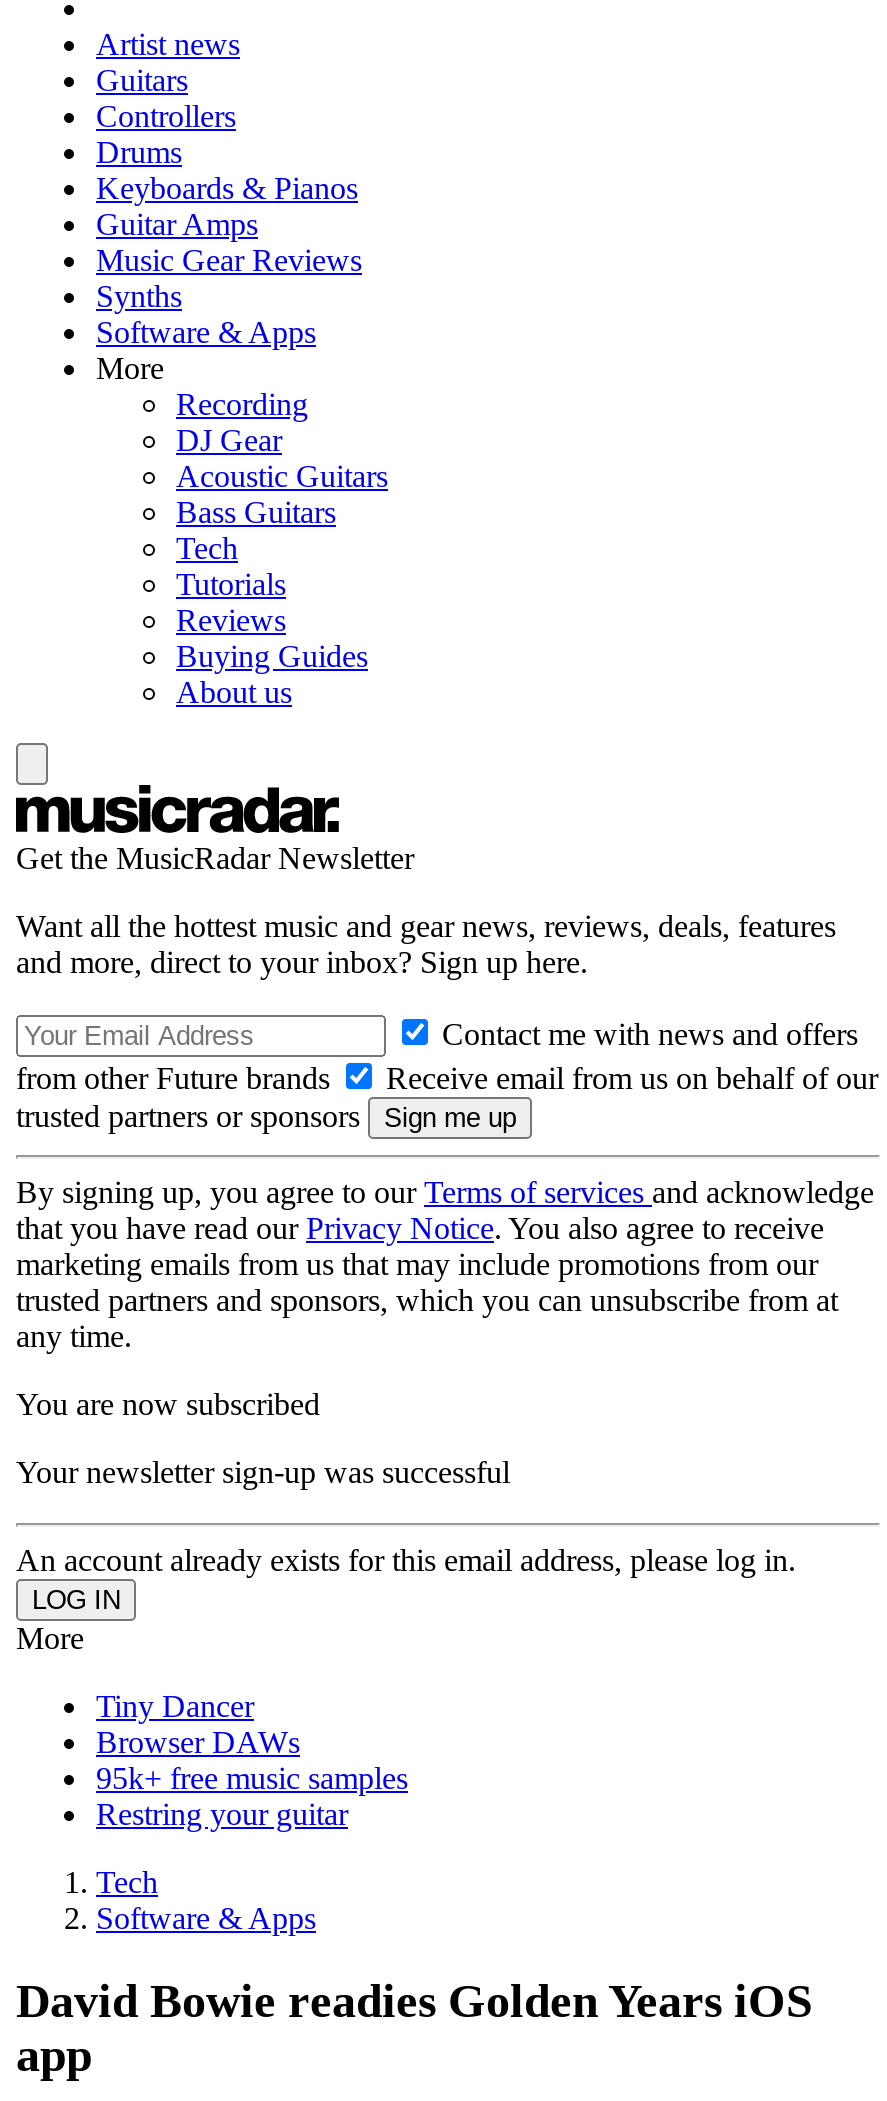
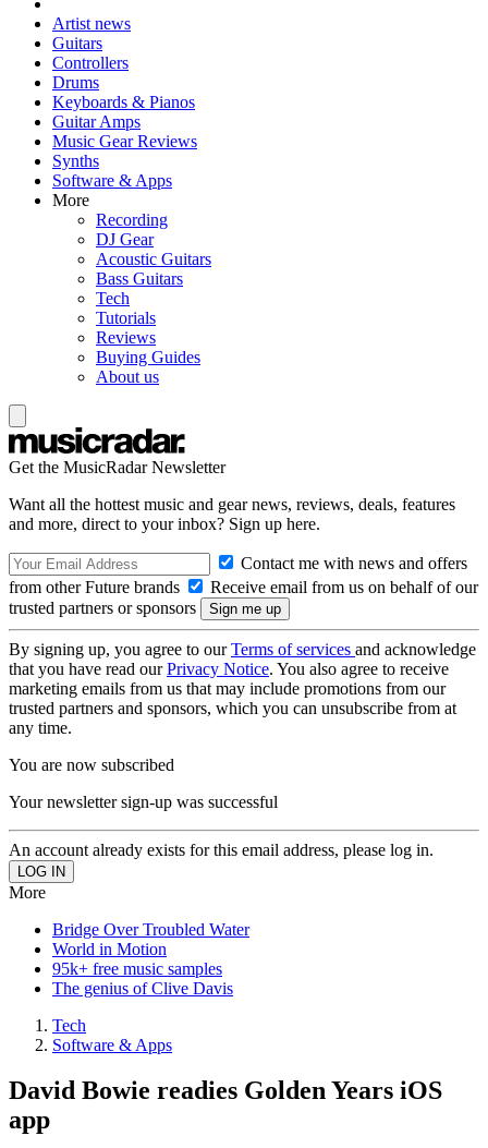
- Tiny Dancer
- Browser DAWs
+ Bridge Over Troubled Water
+ World in Motion

- Restring your guitar
+ The genius of Clive Davis
